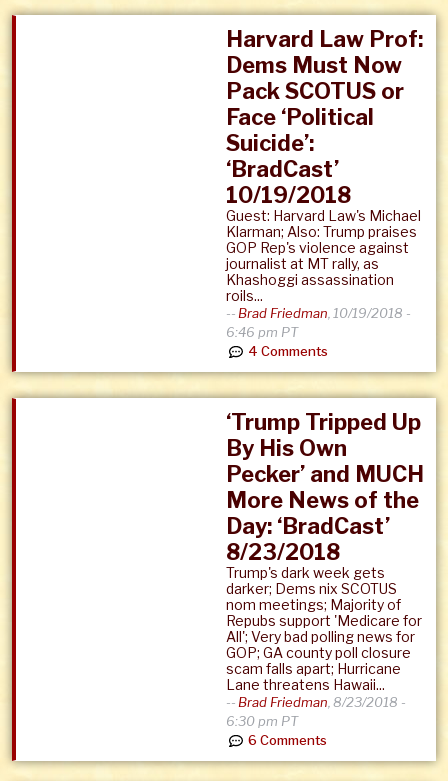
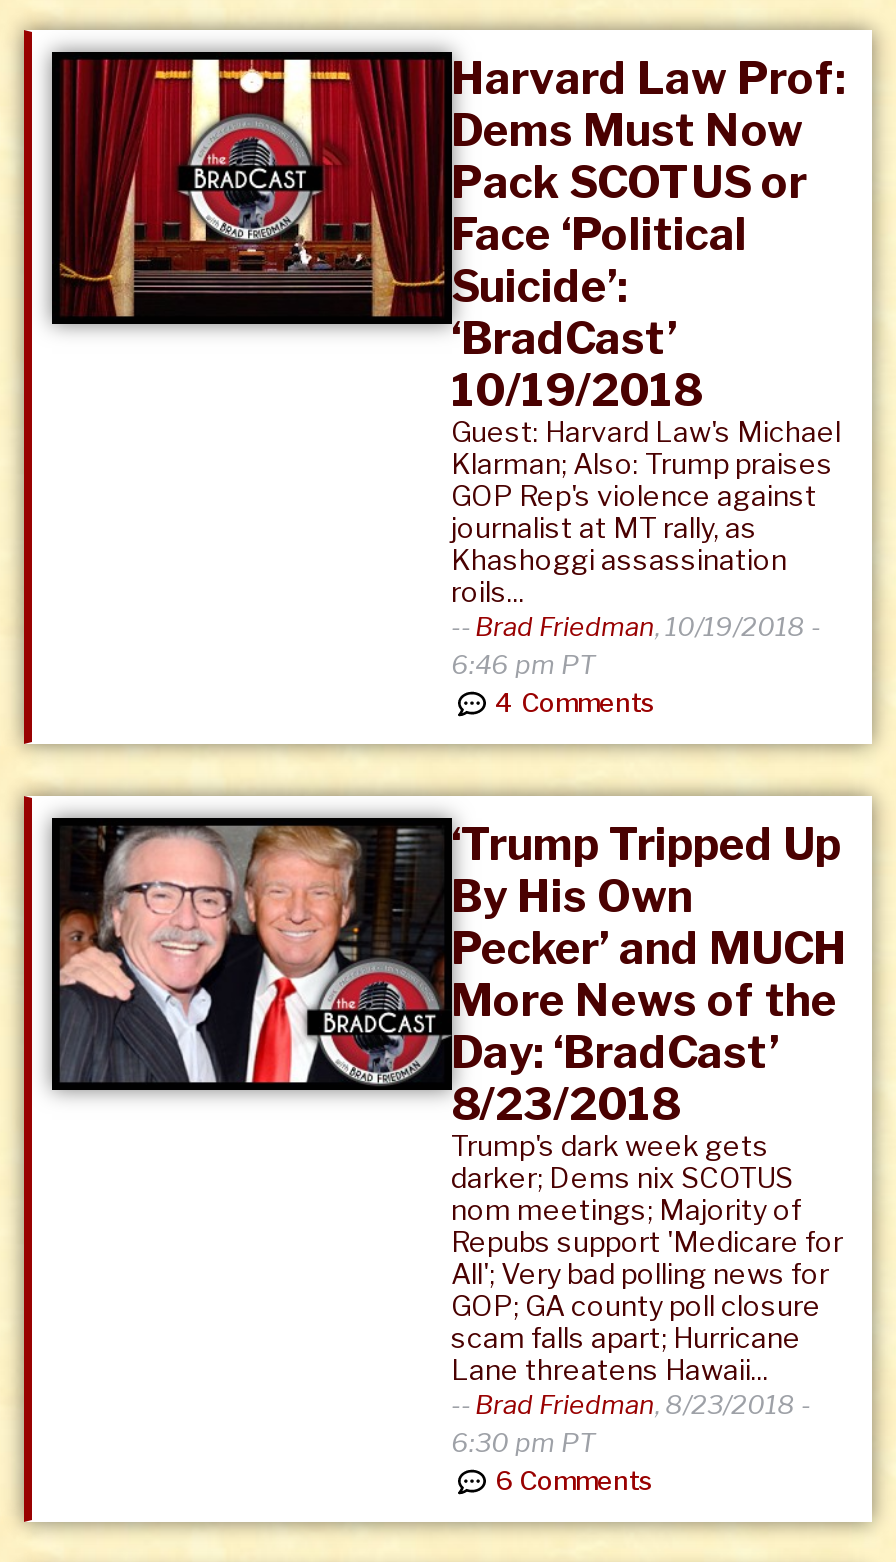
+ [image]

+ [image]
